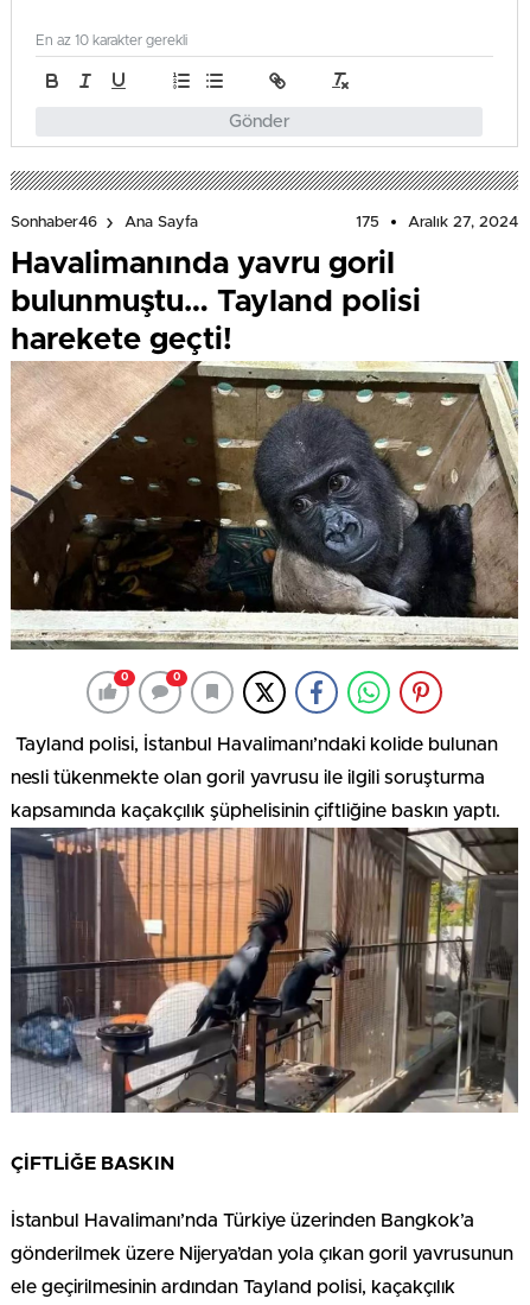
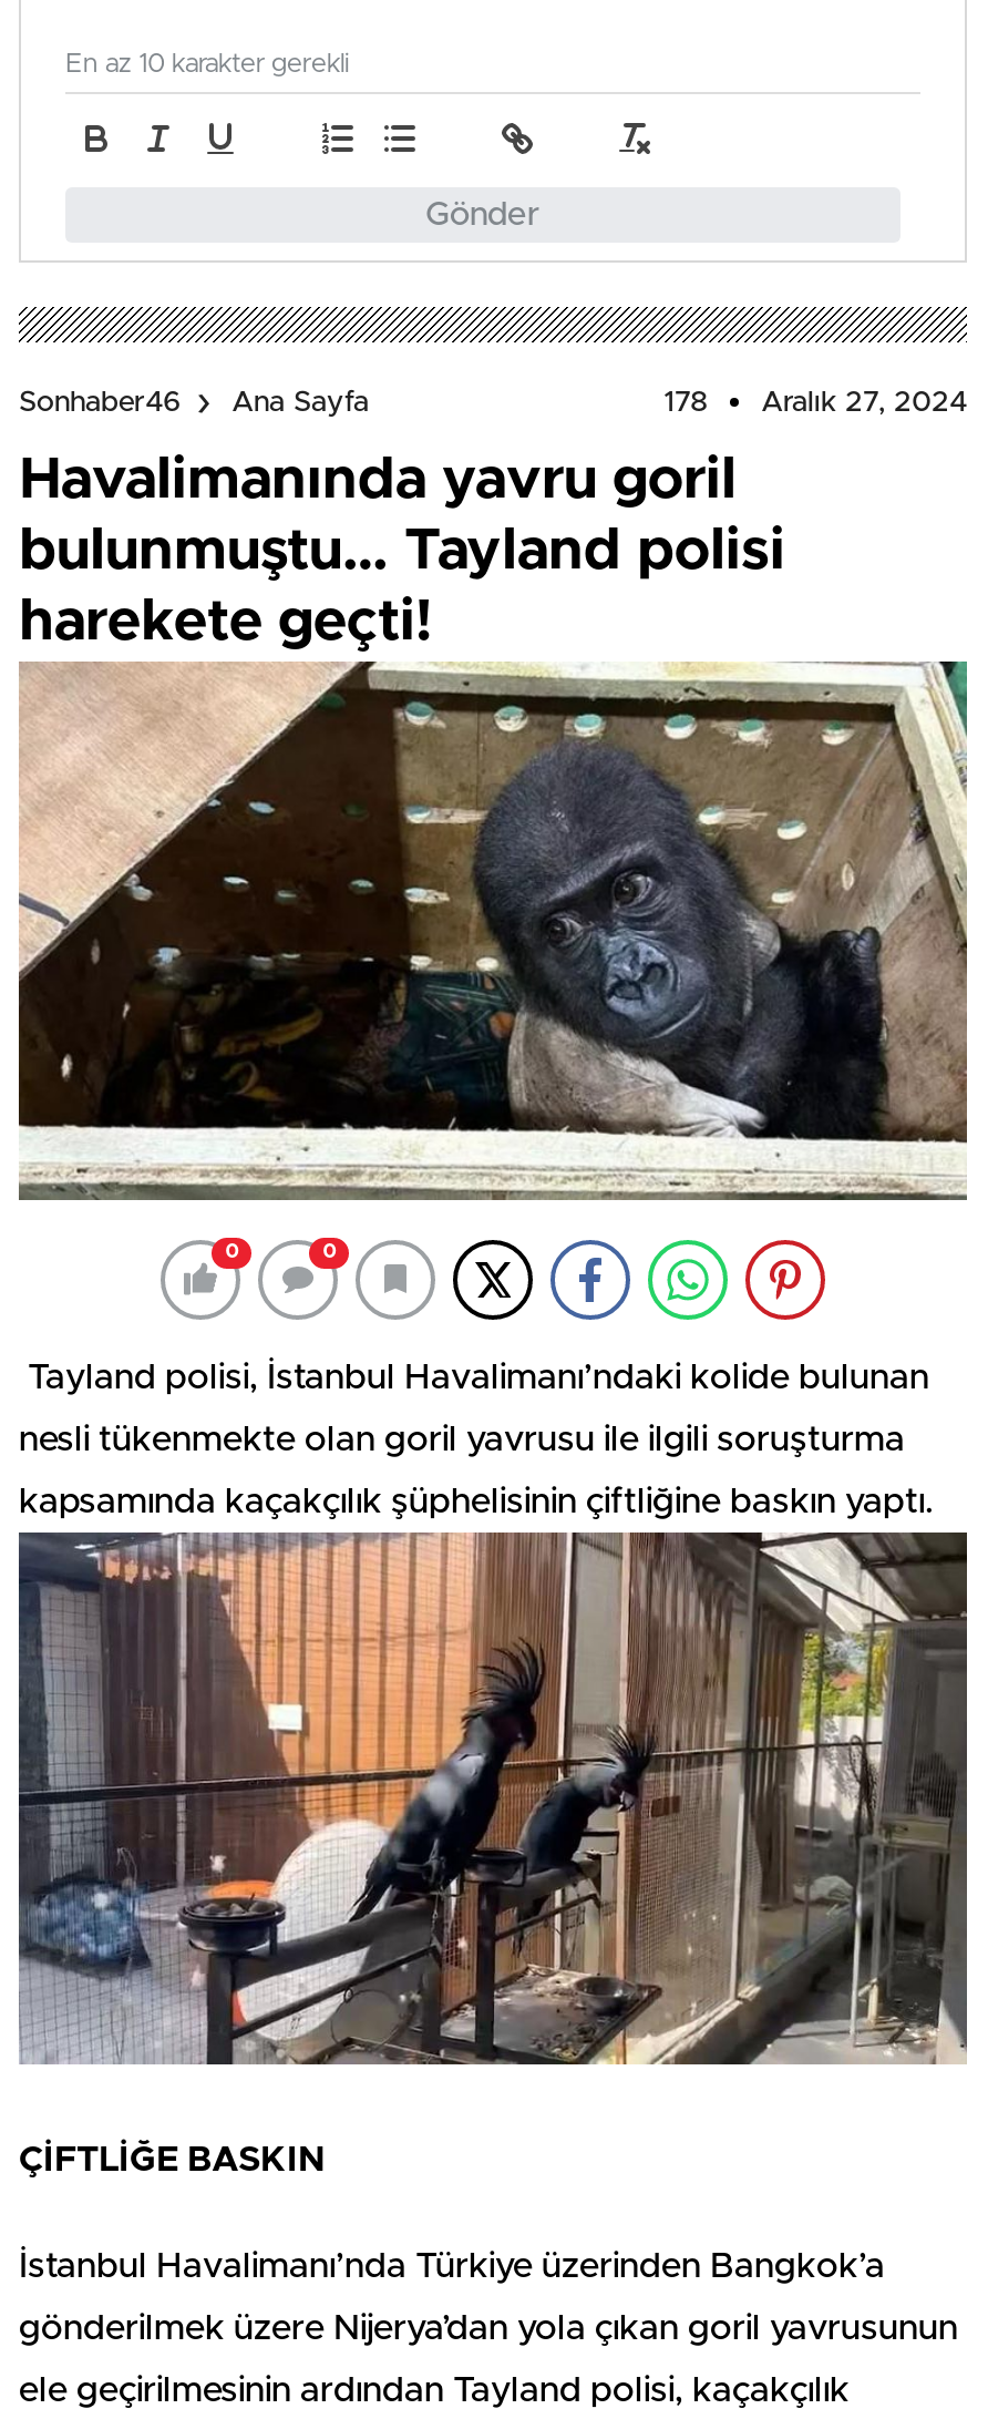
- 175 Aralık 27, 2024
+ 178 Aralık 27, 2024
